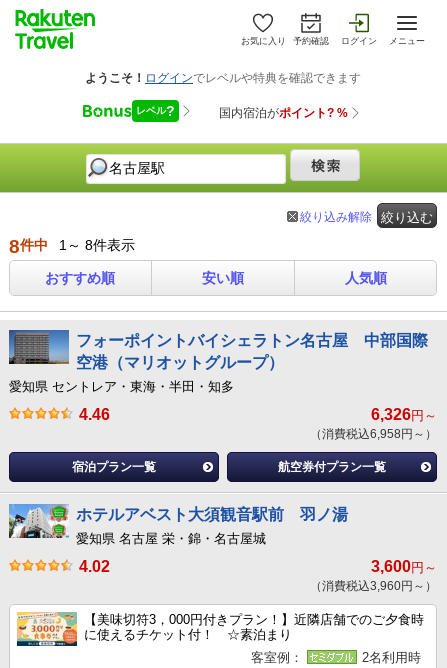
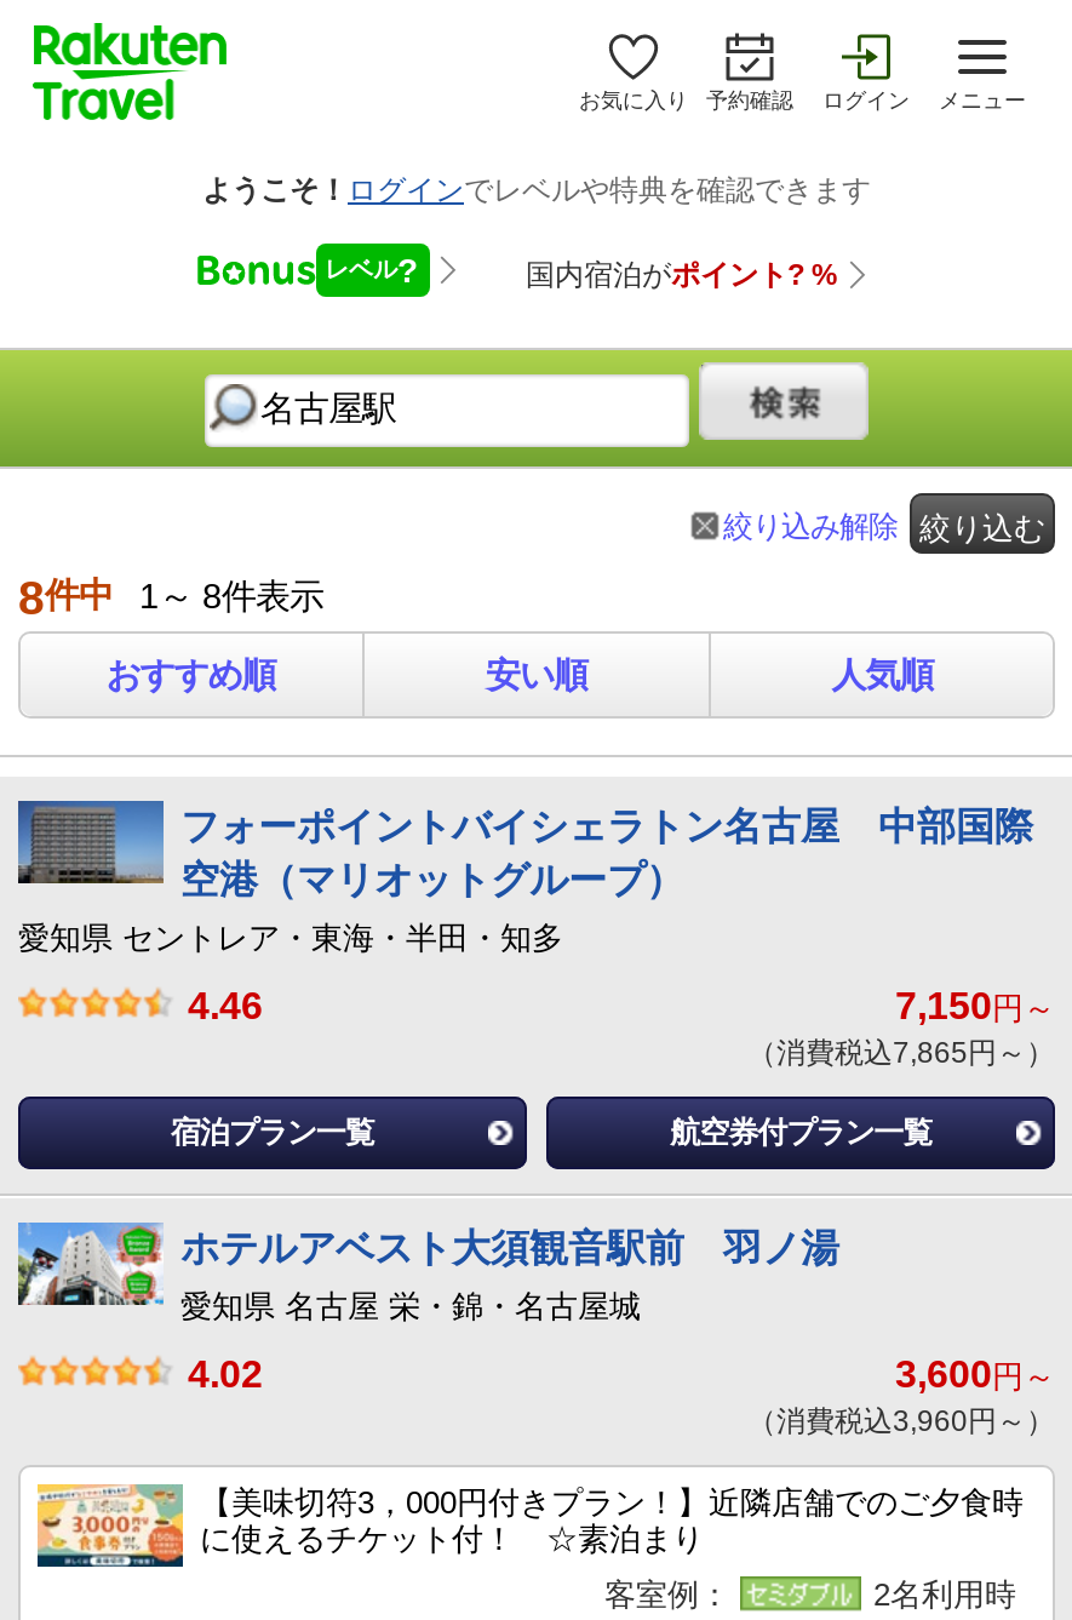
- 6,326円～
+ 7,150円～

- （消費税込6,958円～）
+ （消費税込7,865円～）
